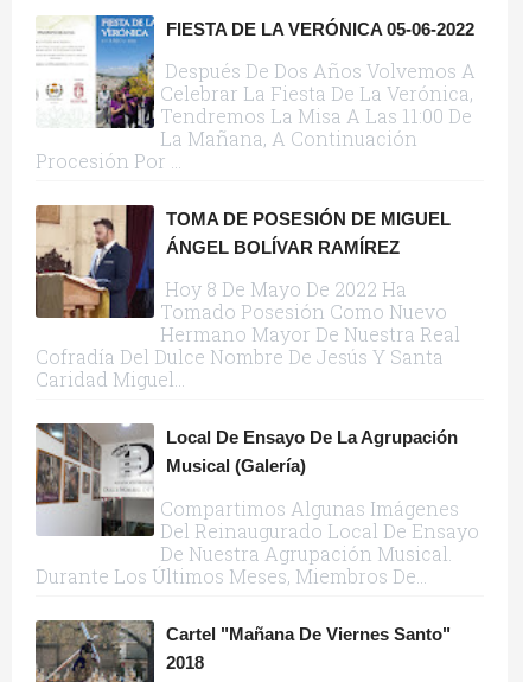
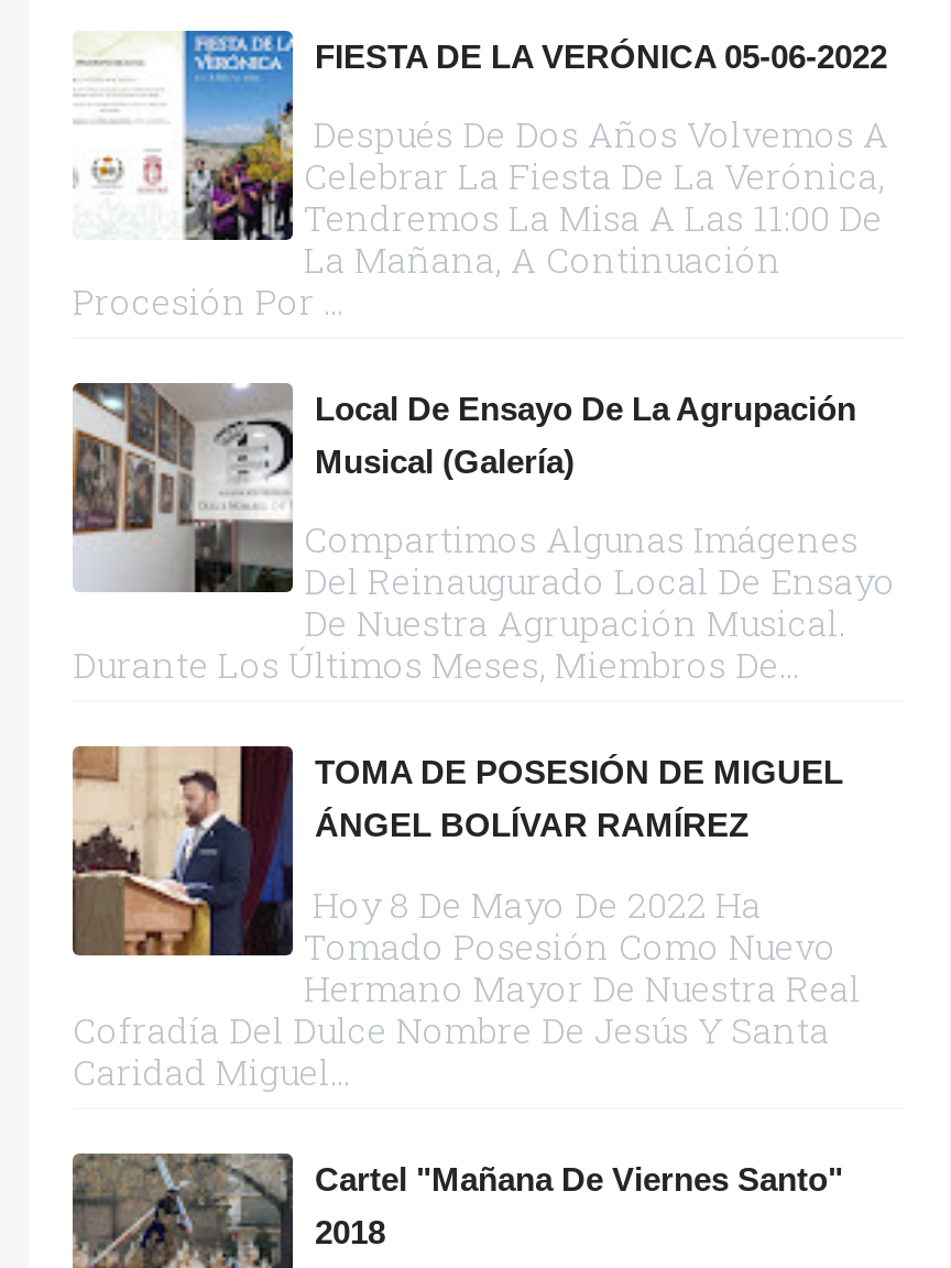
moved down: [image] | TOMA DE POSESIÓN DE MIGUEL | ÁNGEL BOLÍVAR RAMÍREZ | Hoy 8 De Mayo De 2022 Ha | Tomado Posesión Como Nuevo | Hermano Mayor De Nuestra Real | Cofradía Del Dulce Nombre De Jesús Y Santa | Caridad Miguel...

moved up: [image] | Local De Ensayo De La Agrupación | Musical (galería) | Compartimos Algunas Imágenes | Del Reinaugurado Local De Ensayo | De Nuestra Agrupación Musical. | Durante Los Últimos Meses, Miembros De...
